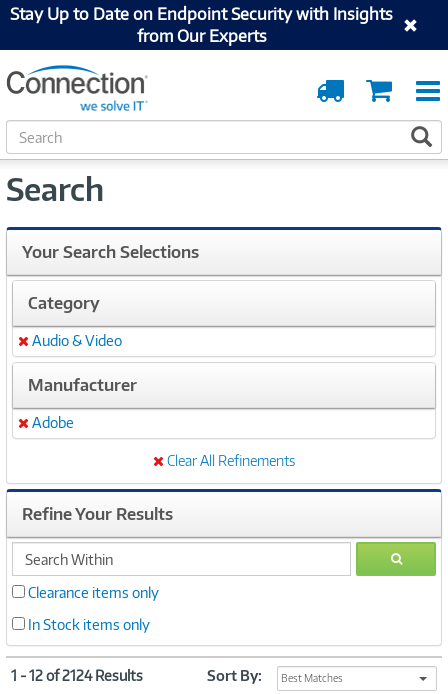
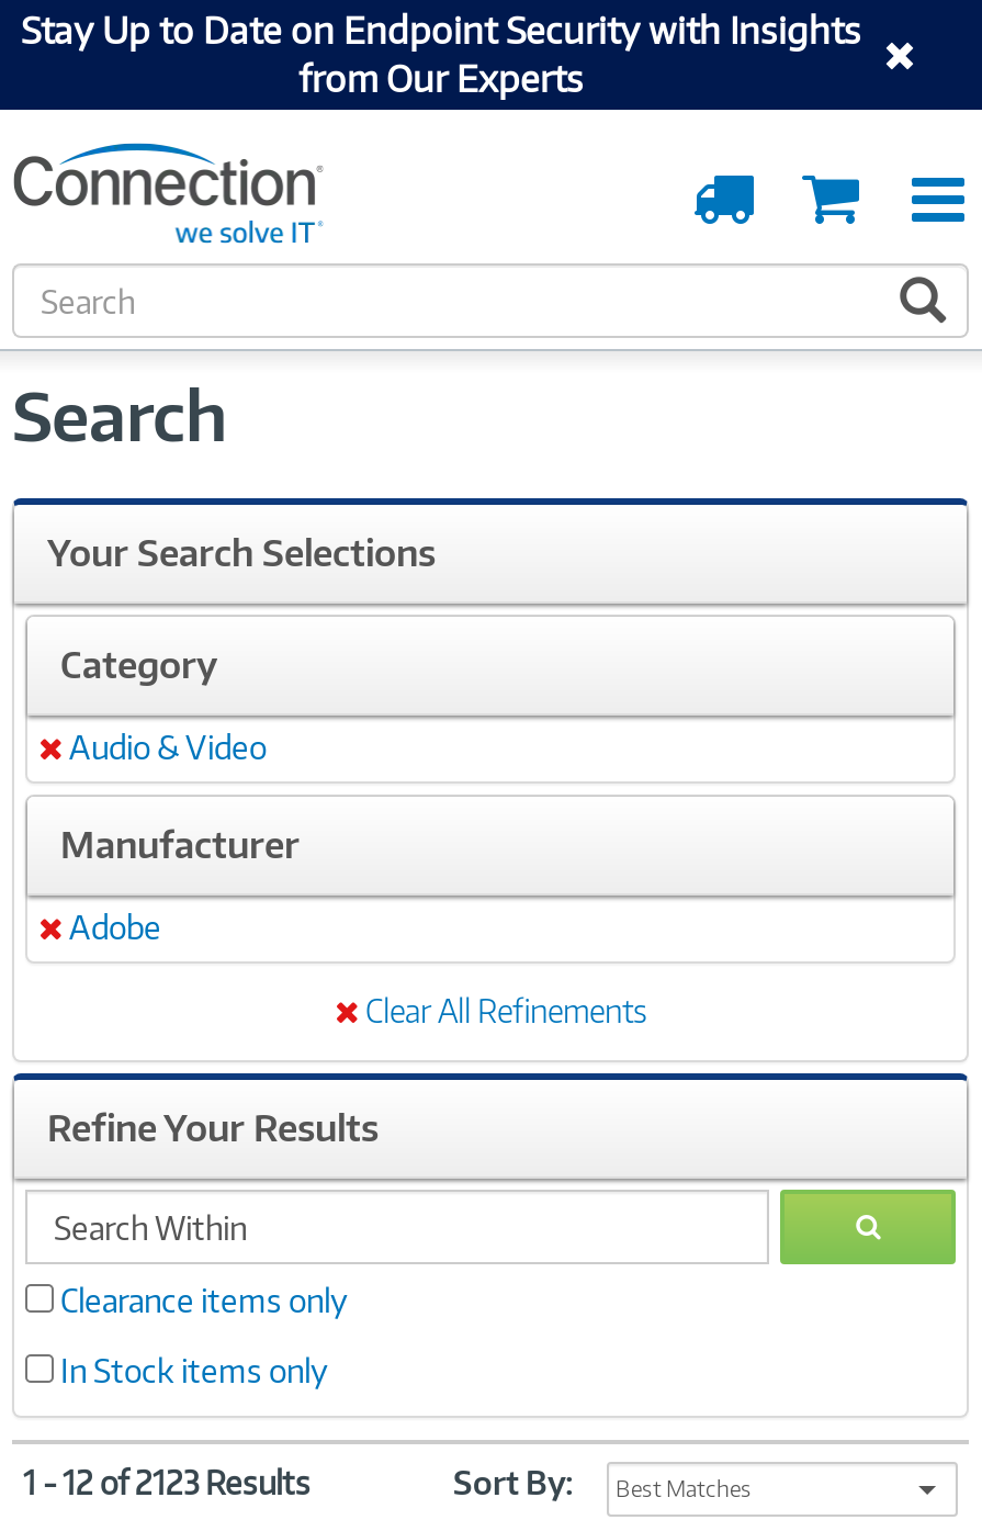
- 1 - 12 of 2124 Results
+ 1 - 12 of 2123 Results
